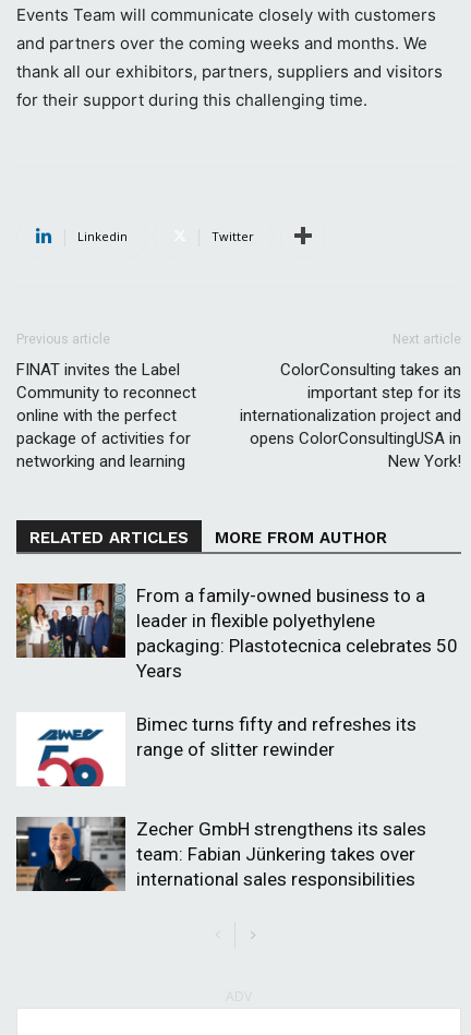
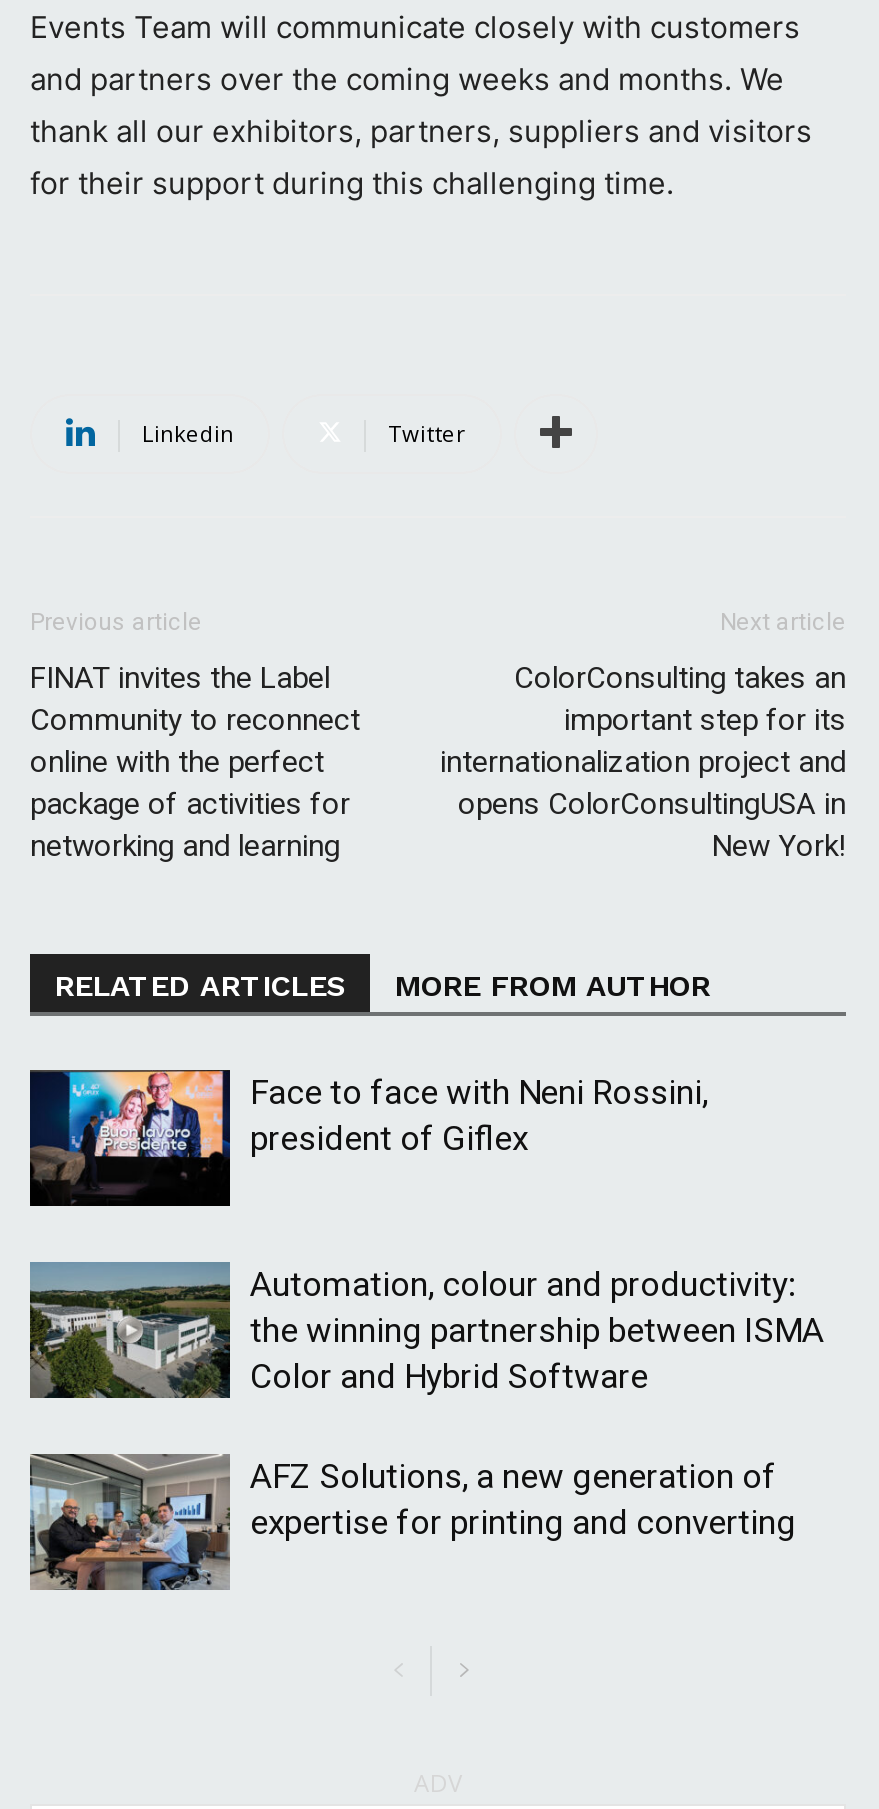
- [image]
- From a family-owned business to a
- leader in flexible polyethylene
- packaging: Plastotecnica celebrates 50
- Years
+ [image]
+ Face to face with Neni Rossini,
+ president of Giflex

- [image]
- Bimec turns fifty and refreshes its
- range of slitter rewinder
+ [image]
+ Automation, colour and productivity:
+ the winning partnership between ISMA
+ Color and Hybrid Software

- [image]
- Zecher GmbH strengthens its sales
- team: Fabian Jünkering takes over
- international sales responsibilities
+ [image]
+ AFZ Solutions, a new generation of
+ expertise for printing and converting
